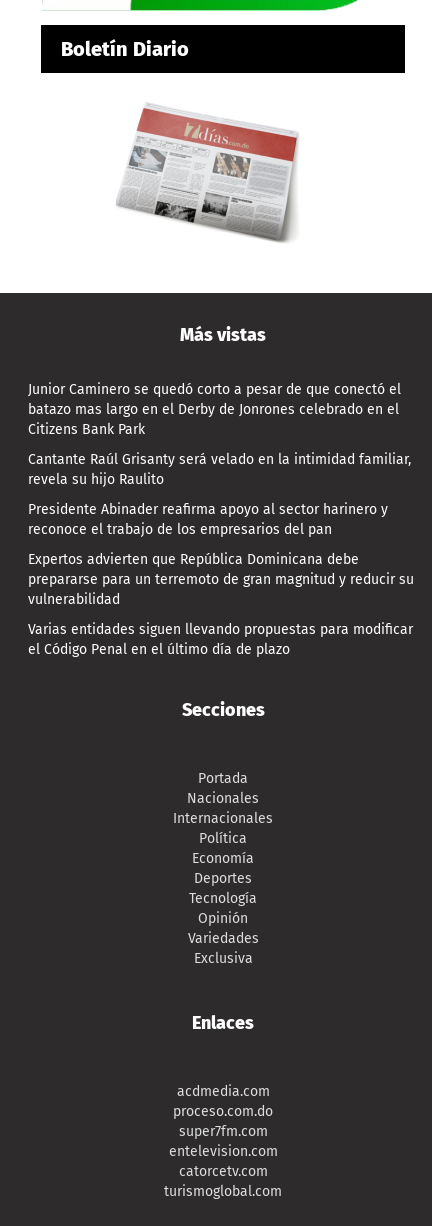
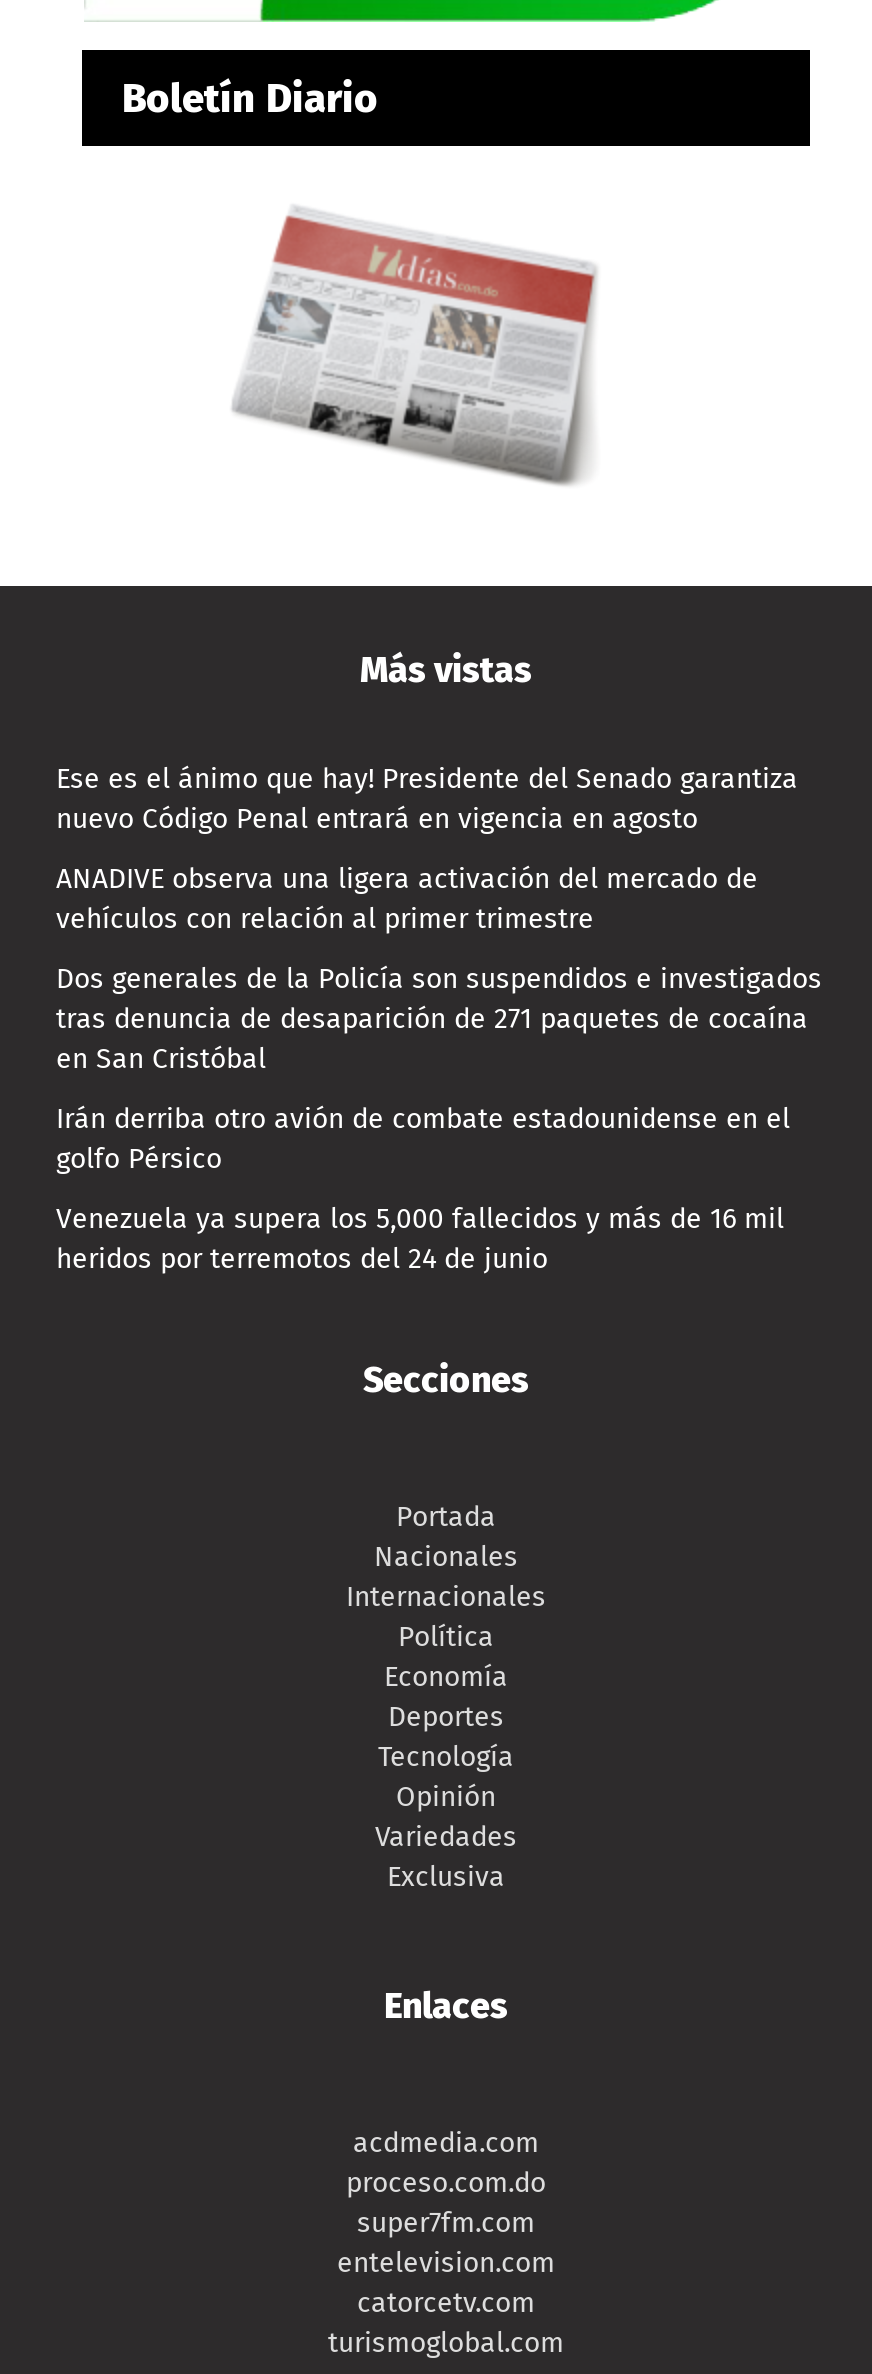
- Junior Caminero se quedó corto a pesar de que conectó el
- batazo mas largo en el Derby de Jonrones celebrado en el
- Citizens Bank Park
+ Ese es el ánimo que hay! Presidente del Senado garantiza
+ nuevo Código Penal entrará en vigencia en agosto

- Cantante Raúl Grisanty será velado en la intimidad familiar,
- revela su hijo Raulito
+ ANADIVE observa una ligera activación del mercado de
+ vehículos con relación al primer trimestre

- Presidente Abinader reafirma apoyo al sector harinero y
- reconoce el trabajo de los empresarios del pan
+ Dos generales de la Policía son suspendidos e investigados
+ tras denuncia de desaparición de 271 paquetes de cocaína
+ en San Cristóbal

- Expertos advierten que República Dominicana debe
- prepararse para un terremoto de gran magnitud y reducir su
- vulnerabilidad
+ Irán derriba otro avión de combate estadounidense en el
+ golfo Pérsico

- Varias entidades siguen llevando propuestas para modificar
- el Código Penal en el último día de plazo
+ Venezuela ya supera los 5,000 fallecidos y más de 16 mil
+ heridos por terremotos del 24 de junio
